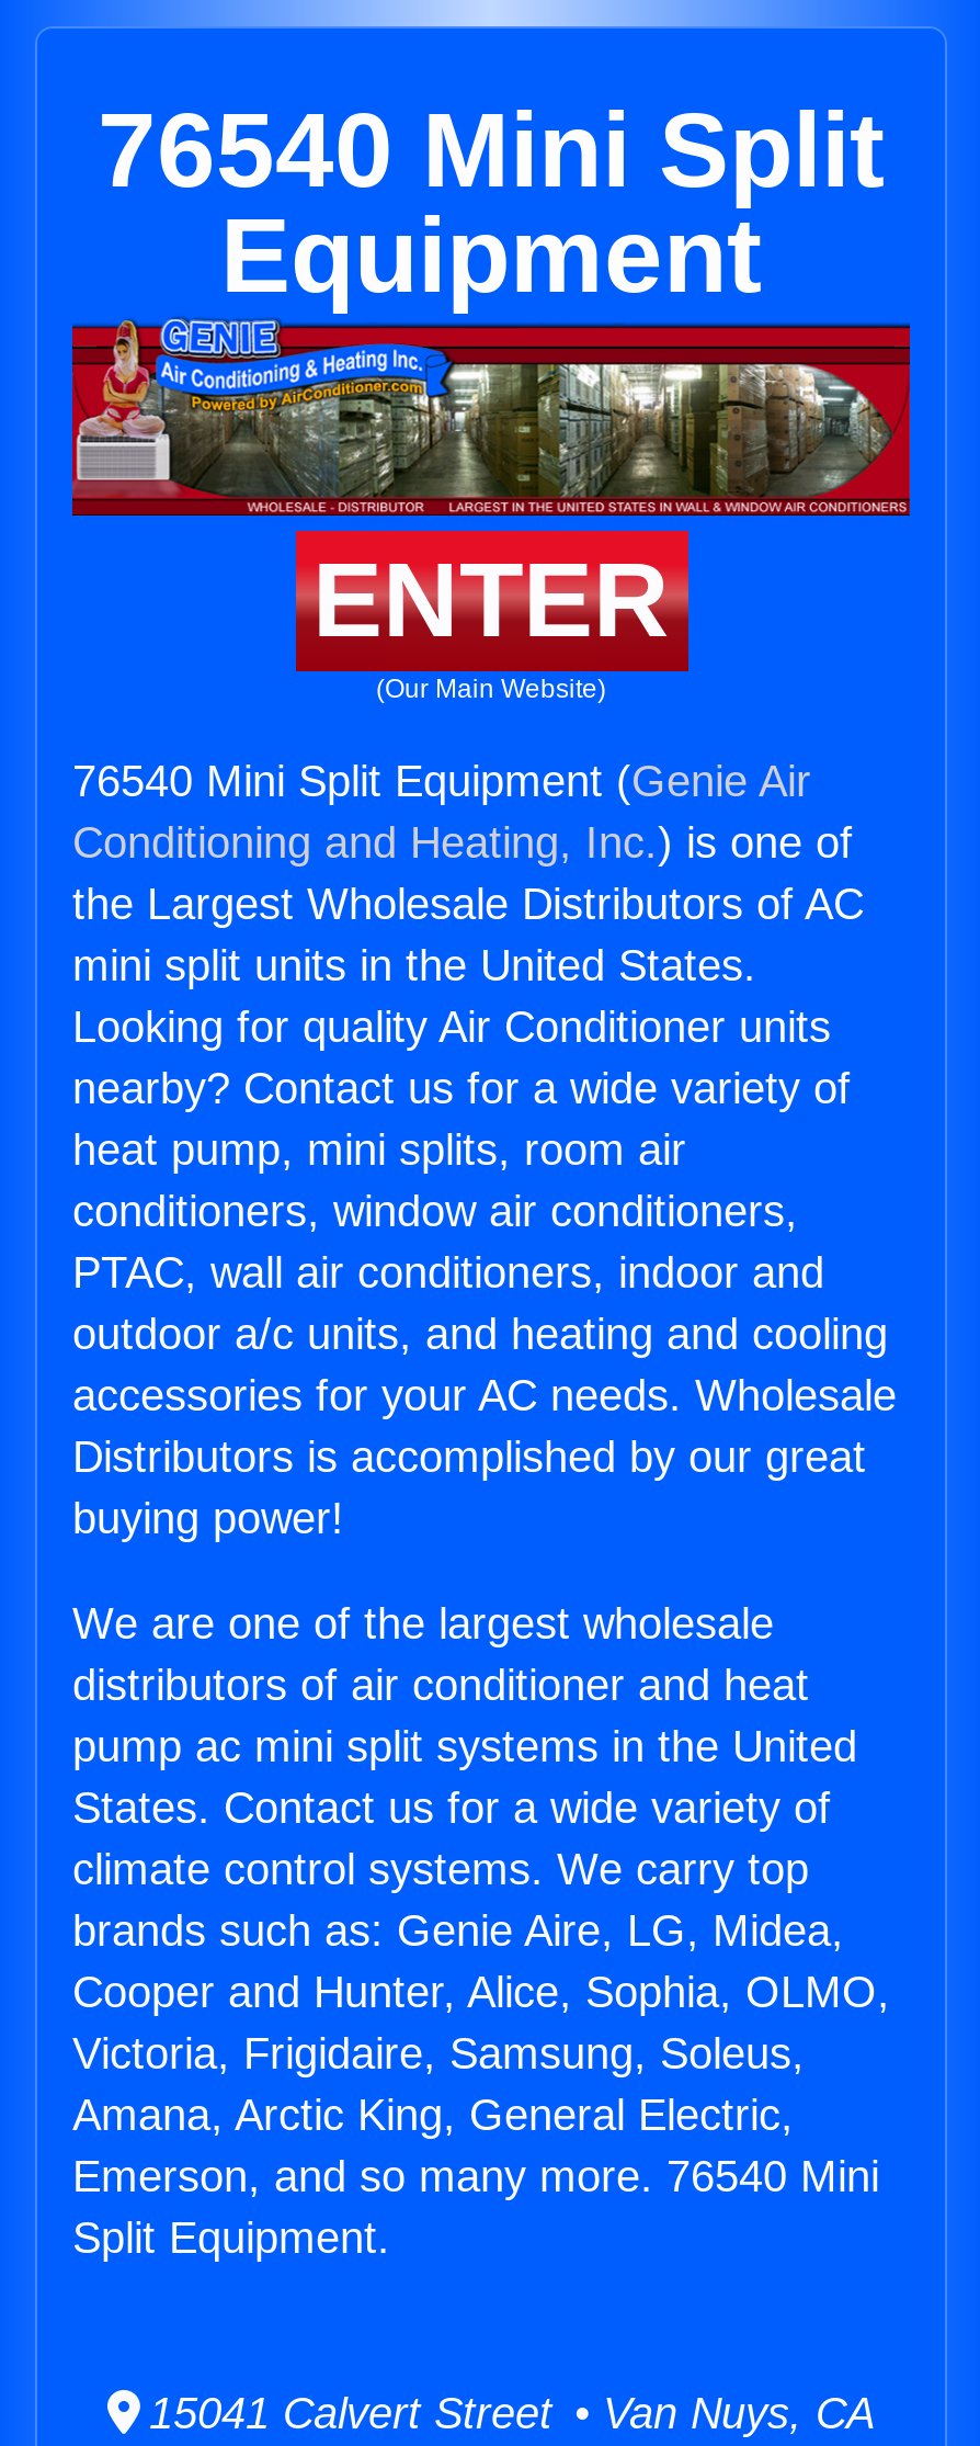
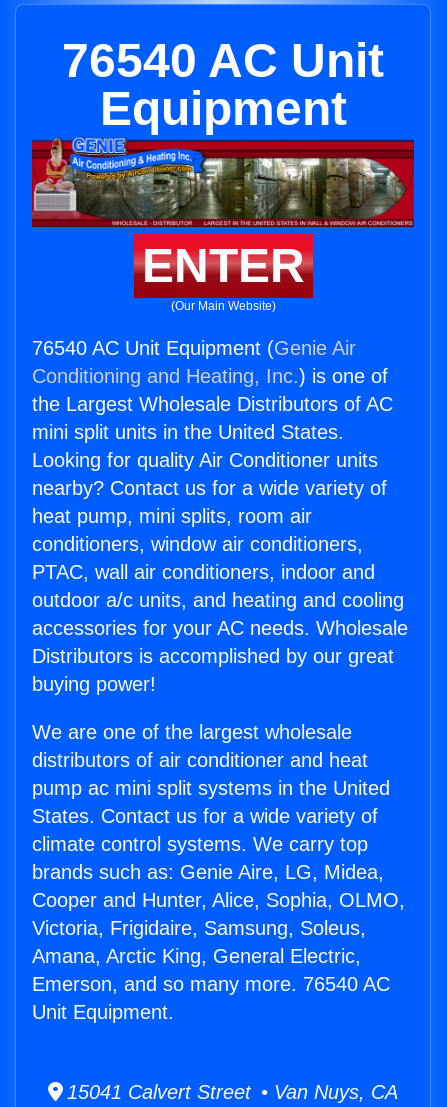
- 76540 Mini Split
+ 76540 AC Unit

- 76540 Mini Split Equipment (Genie Air
+ 76540 AC Unit Equipment (Genie Air

- Emerson, and so many more. 76540 Mini
+ Emerson, and so many more. 76540 AC

- Split Equipment.
+ Unit Equipment.
